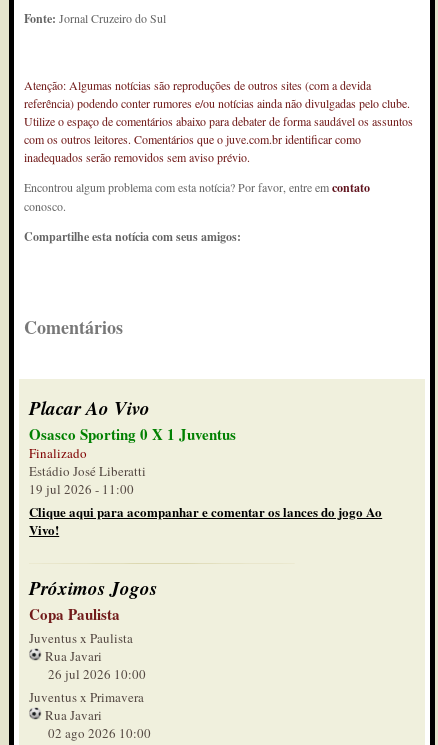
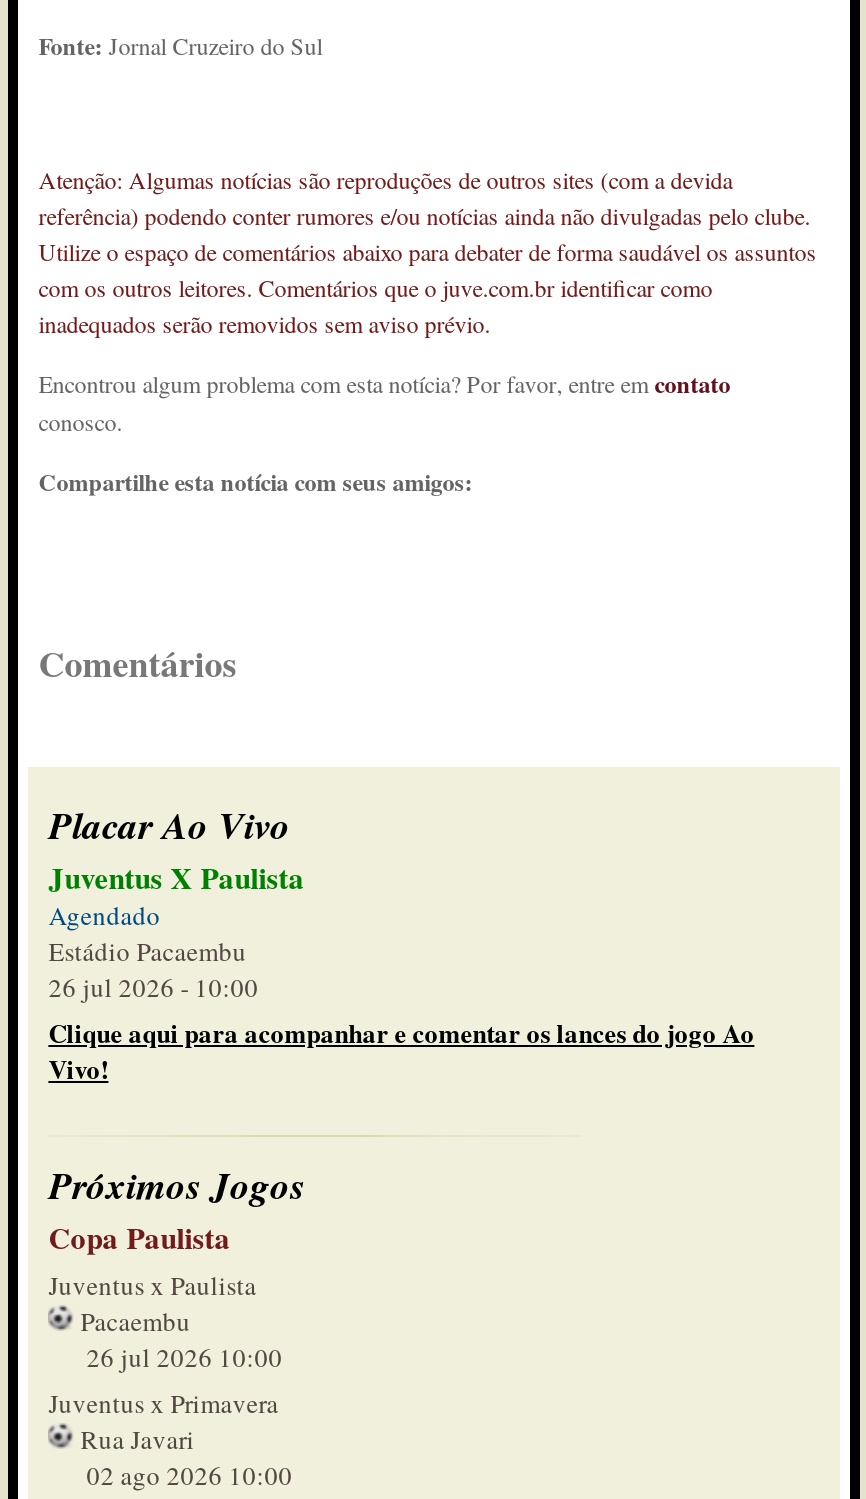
- Osasco Sporting 0 X 1 Juventus
- Finalizado
- Estádio José Liberatti
- 19 jul 2026 - 11:00
+ Juventus X Paulista
+ Agendado
+ Estádio Pacaembu
+ 26 jul 2026 - 10:00

- Rua Javari
+ Pacaembu
